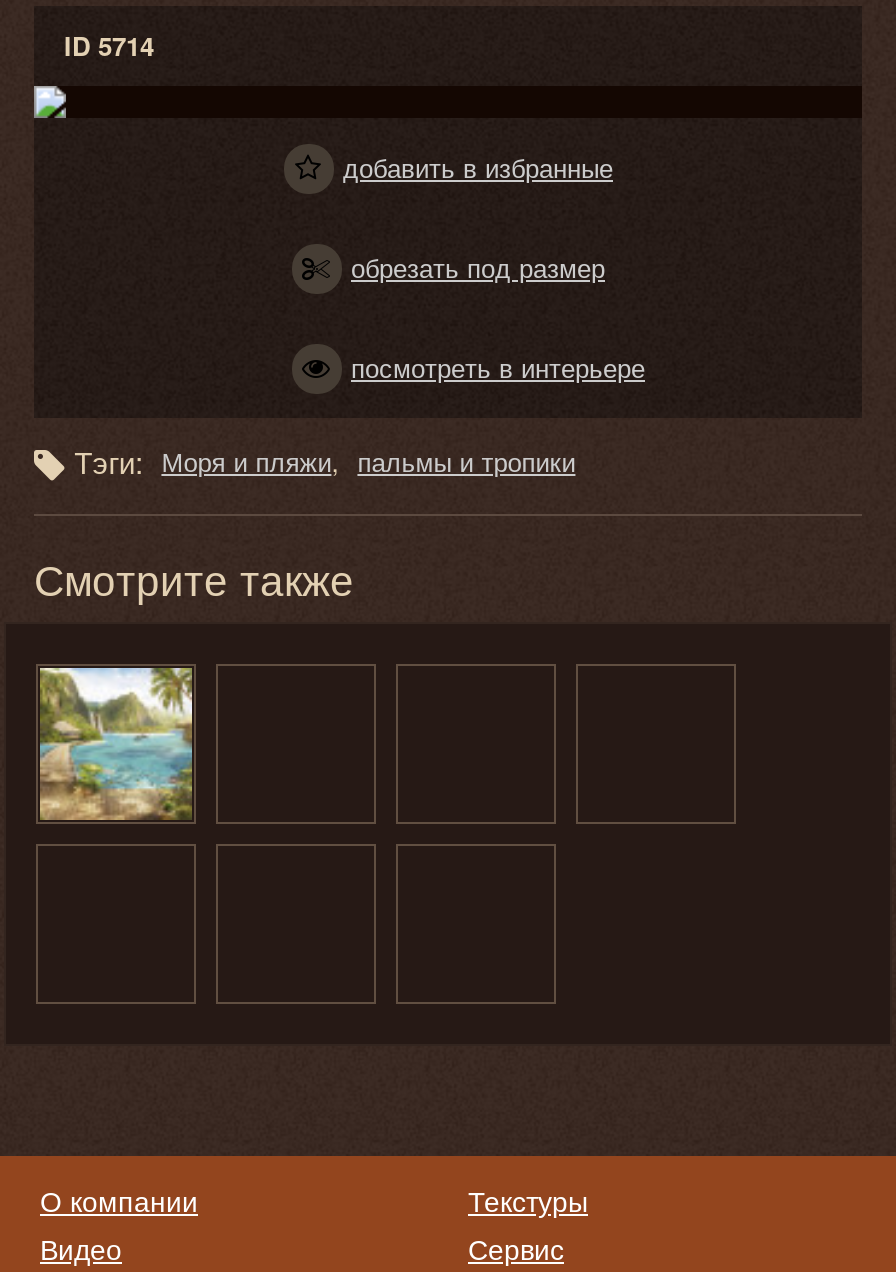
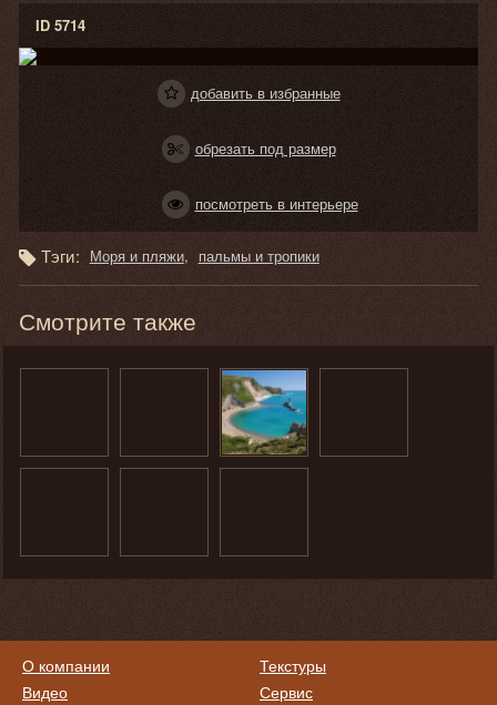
+ [image]

- [image]
